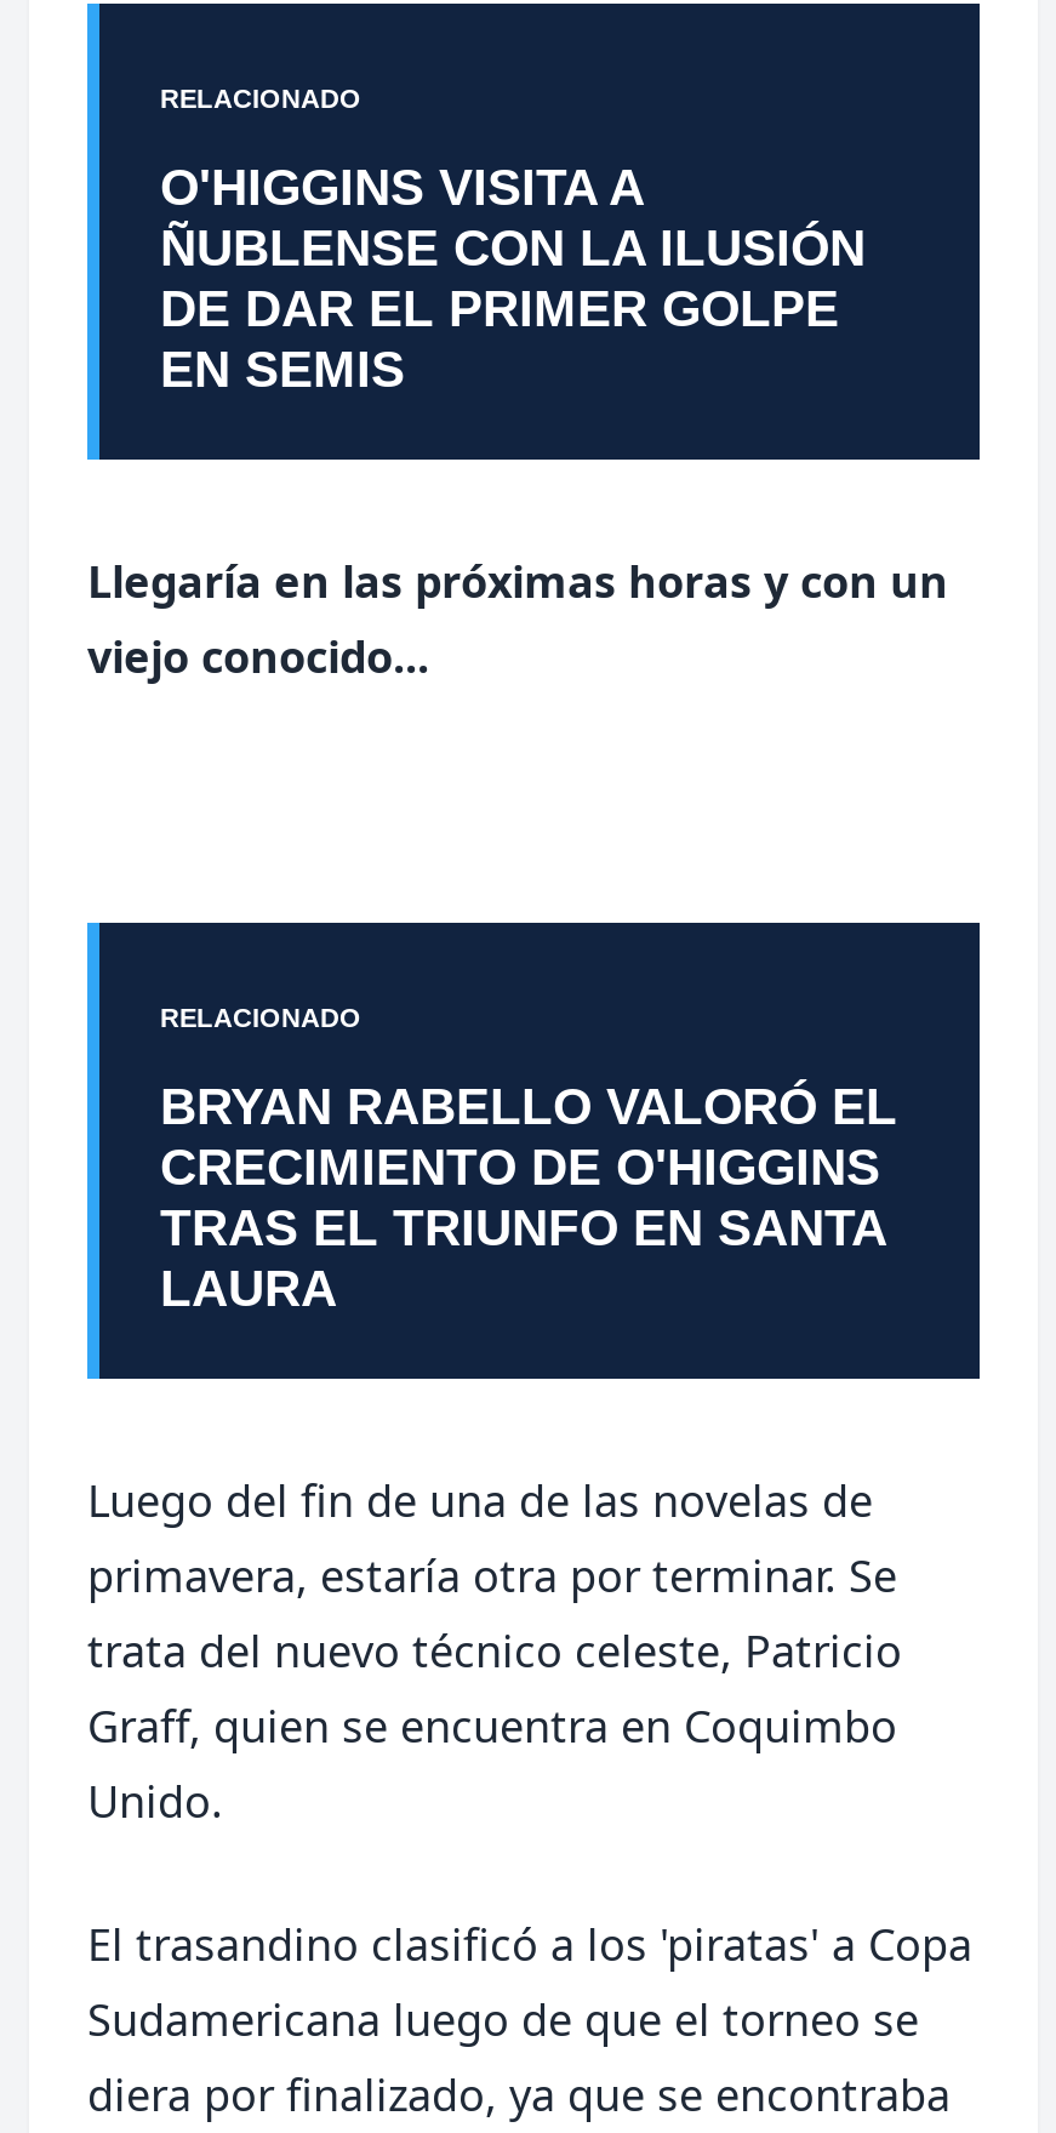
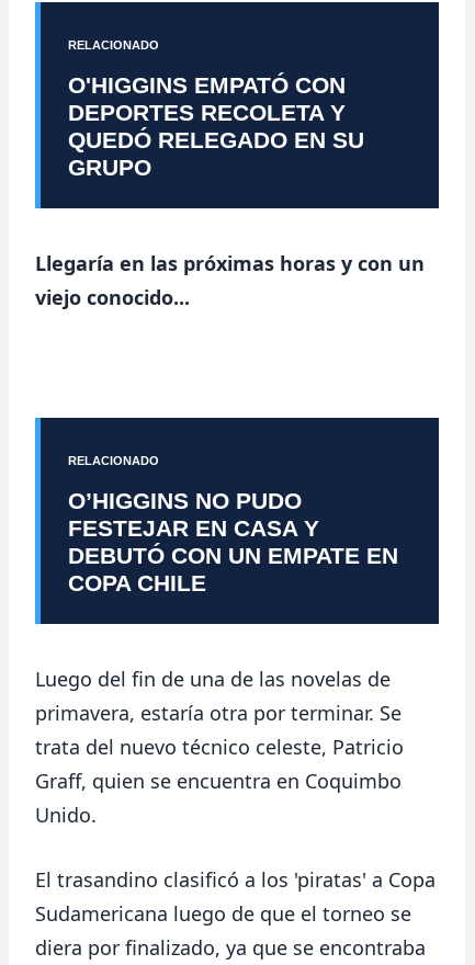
- O'HIGGINS VISITA A
- ÑUBLENSE CON LA ILUSIÓN
- DE DAR EL PRIMER GOLPE
- EN SEMIS
+ O'HIGGINS EMPATÓ CON
+ DEPORTES RECOLETA Y
+ QUEDÓ RELEGADO EN SU
+ GRUPO

- BRYAN RABELLO VALORÓ EL
- CRECIMIENTO DE O'HIGGINS
- TRAS EL TRIUNFO EN SANTA
- LAURA
+ O’HIGGINS NO PUDO
+ FESTEJAR EN CASA Y
+ DEBUTÓ CON UN EMPATE EN
+ COPA CHILE
